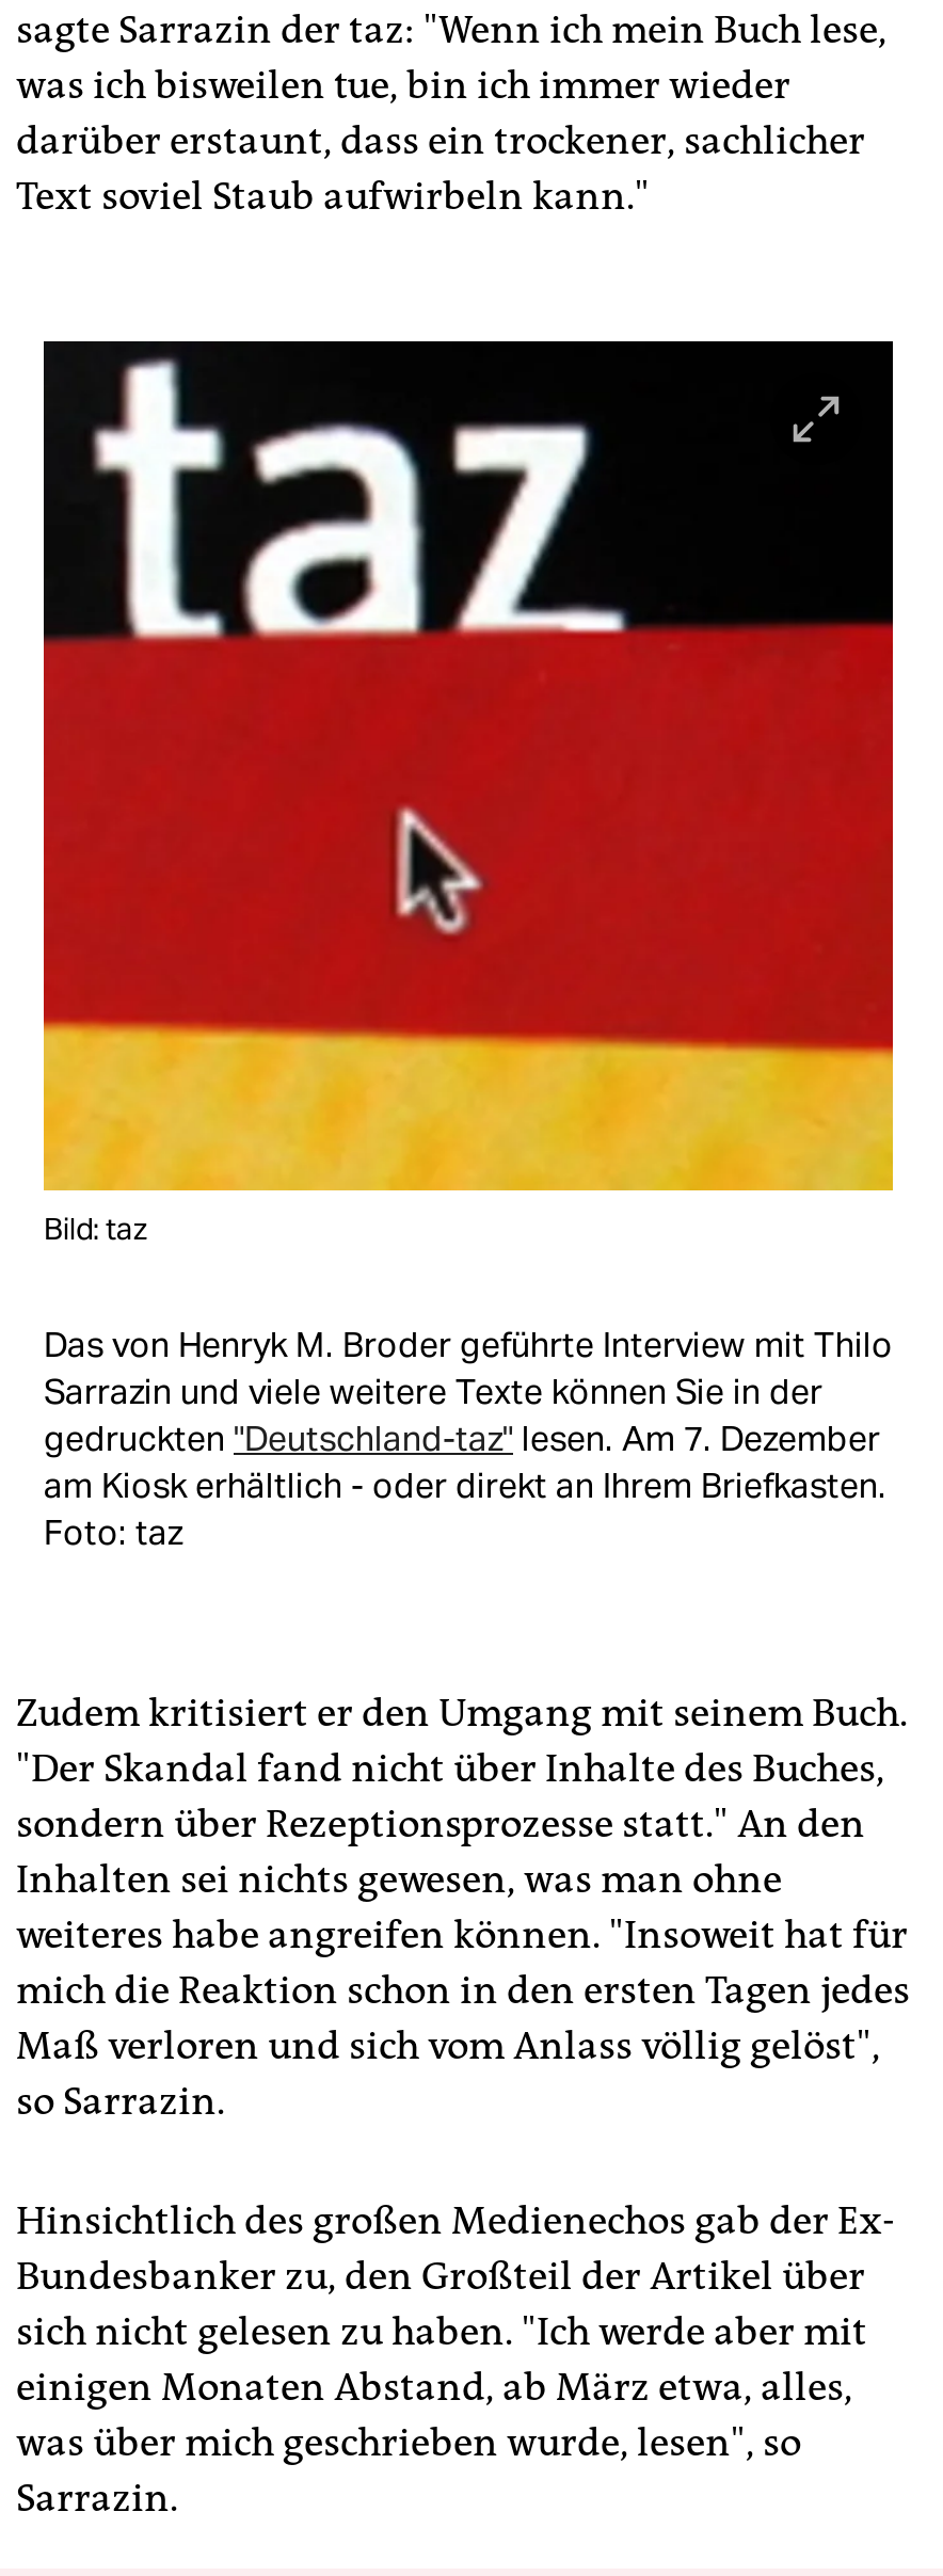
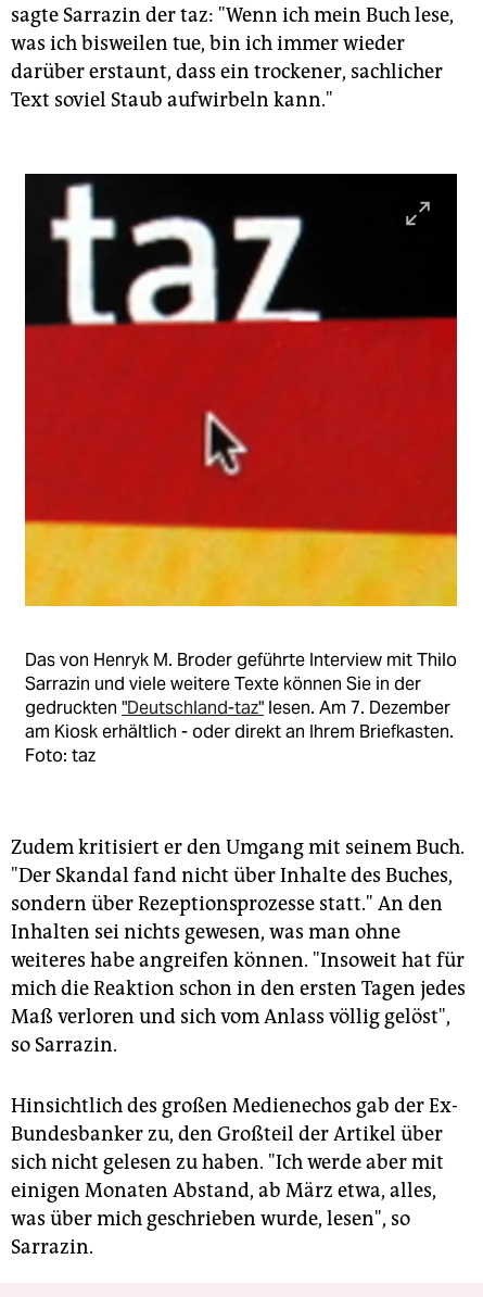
- Bild: taz
